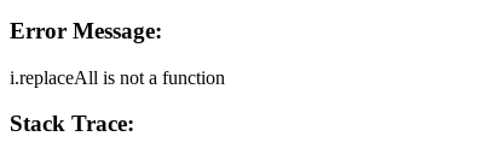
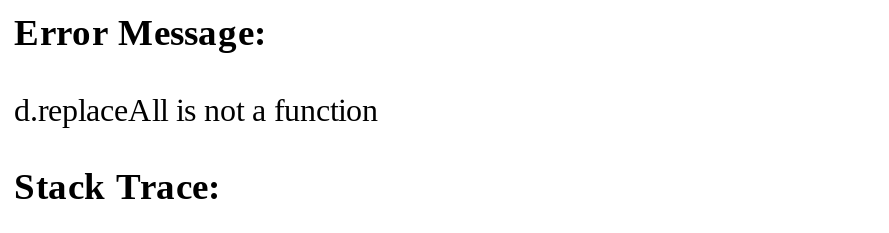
- i.replaceAll is not a function
+ d.replaceAll is not a function
